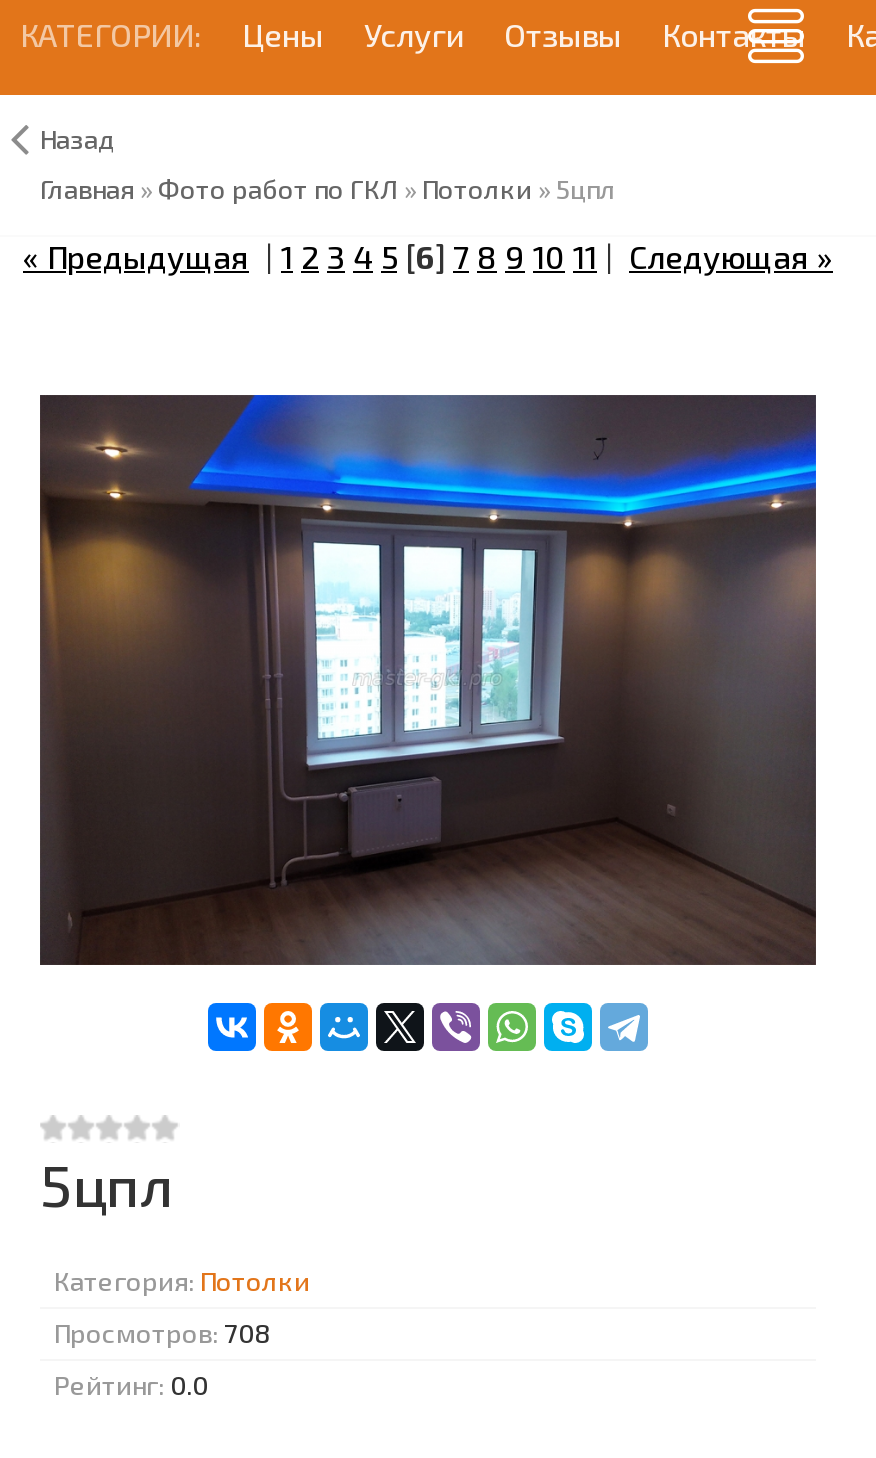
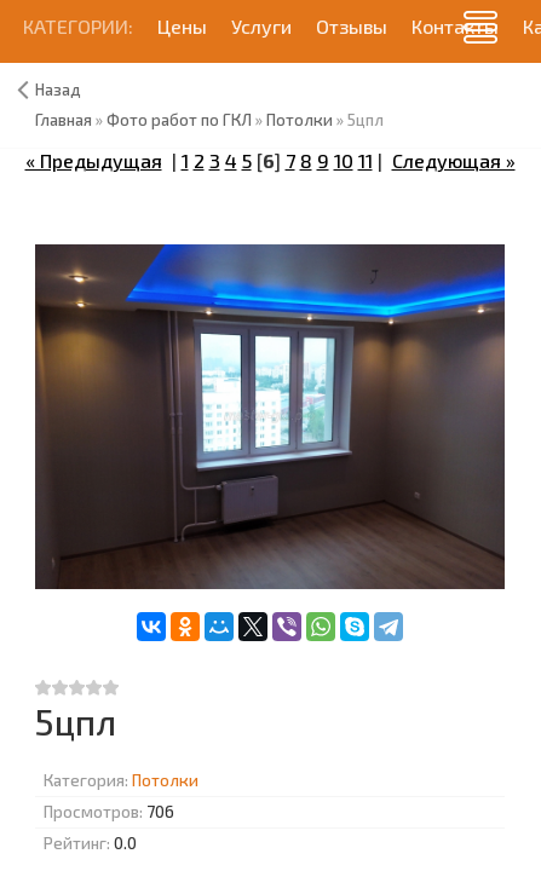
- Просмотров: 708
+ Просмотров: 706
